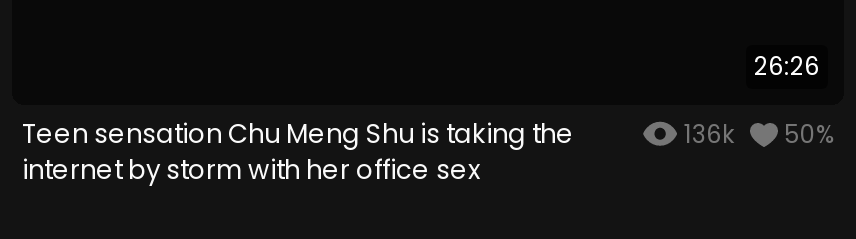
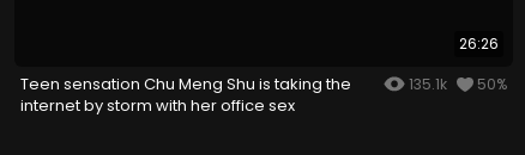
- 136k 50%
+ 135.1k 50%
